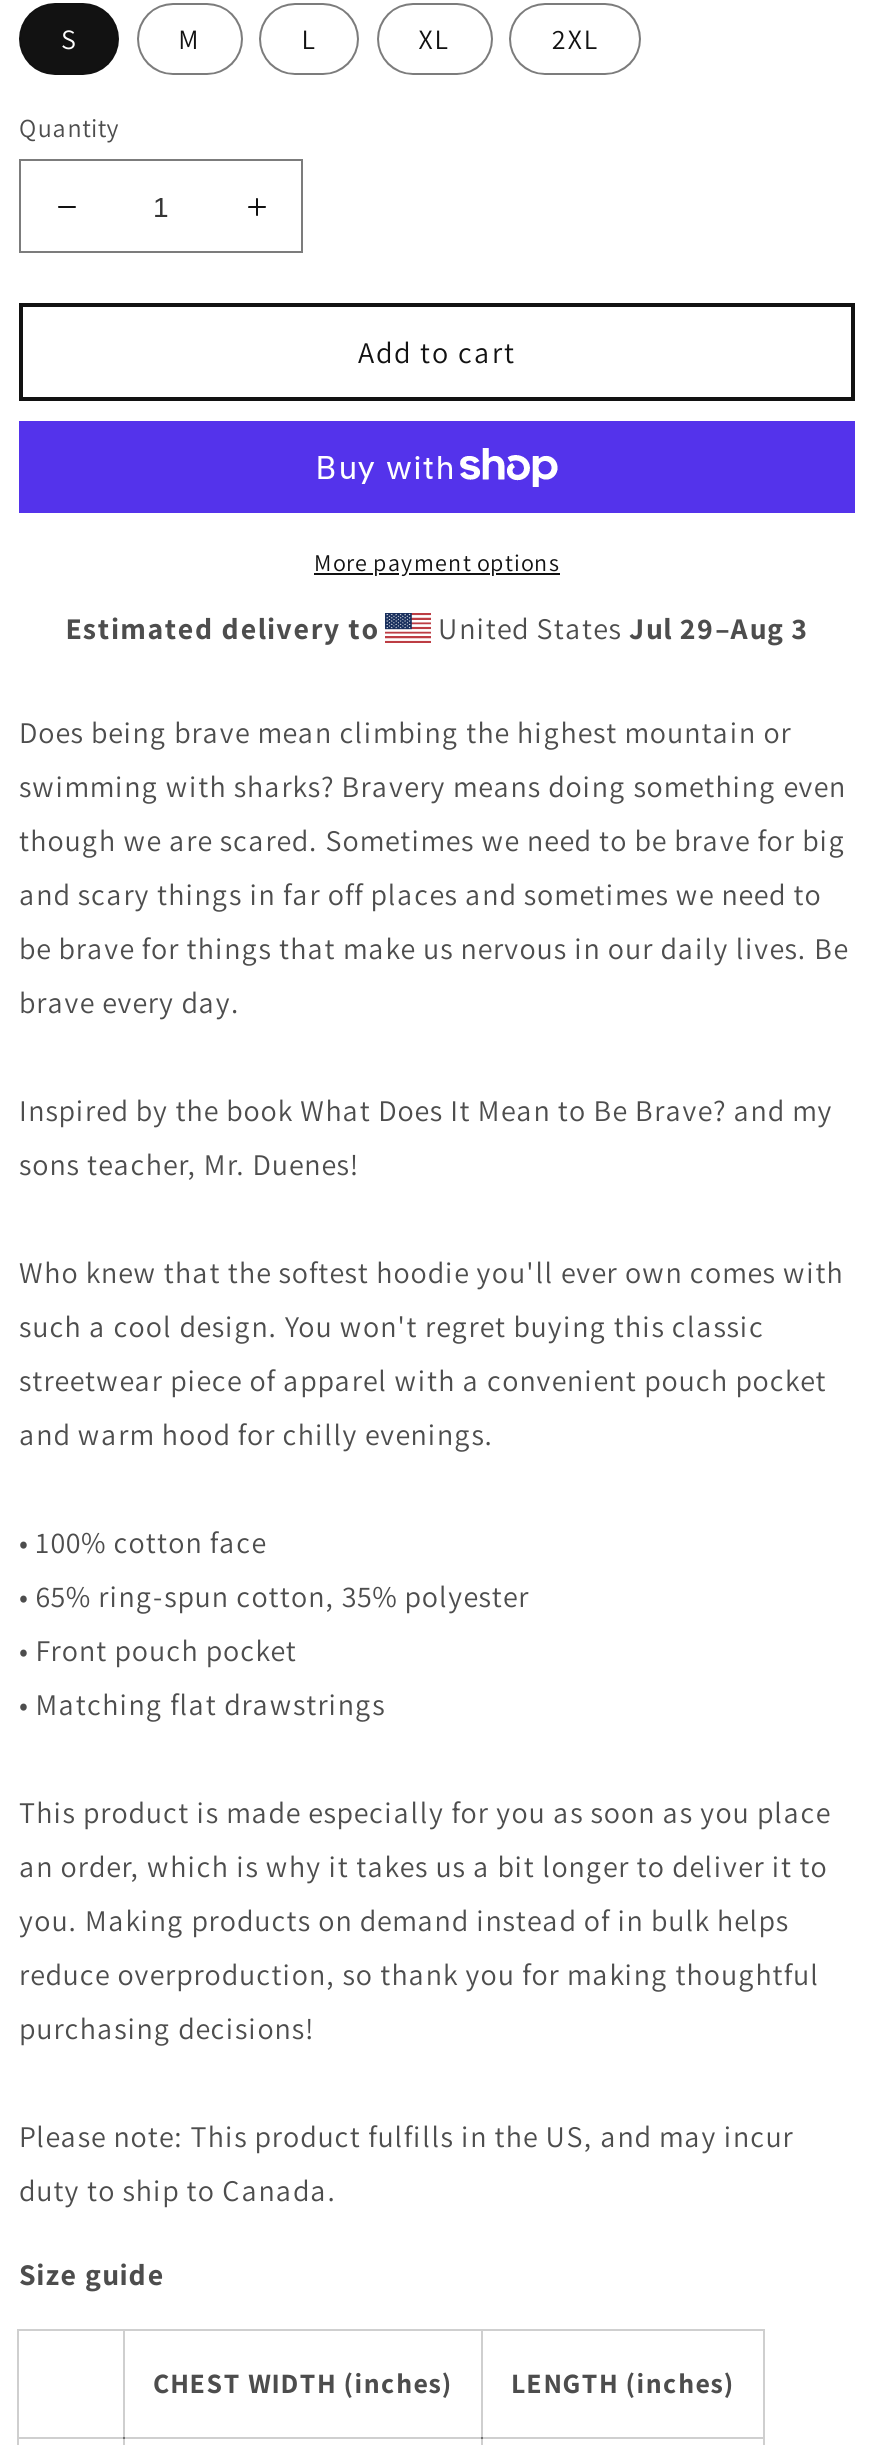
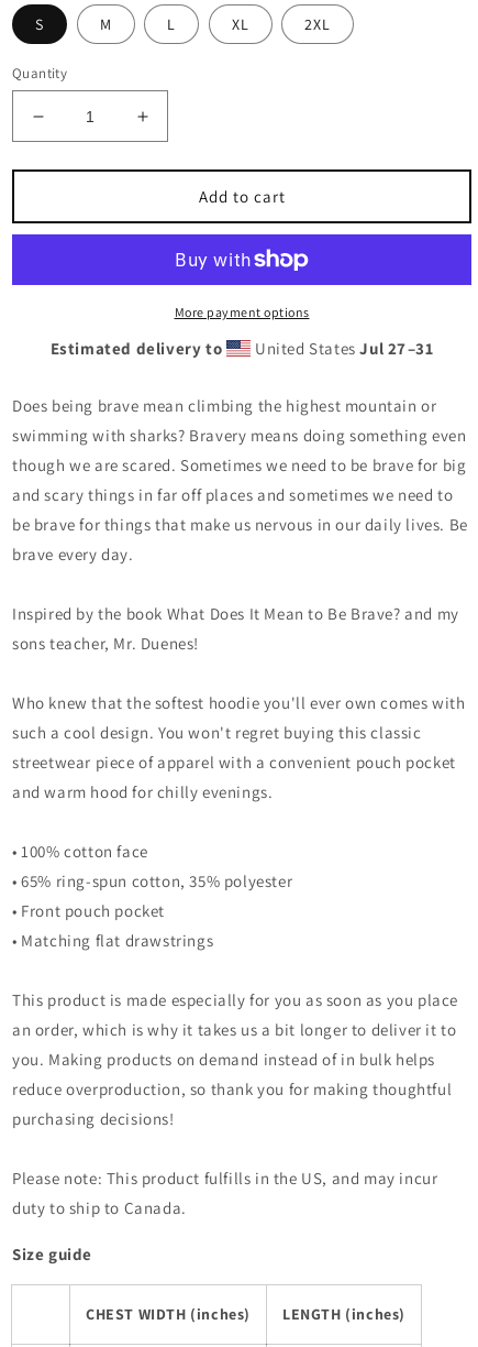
- United States Jul 29–Aug 3
+ United States Jul 27–31
